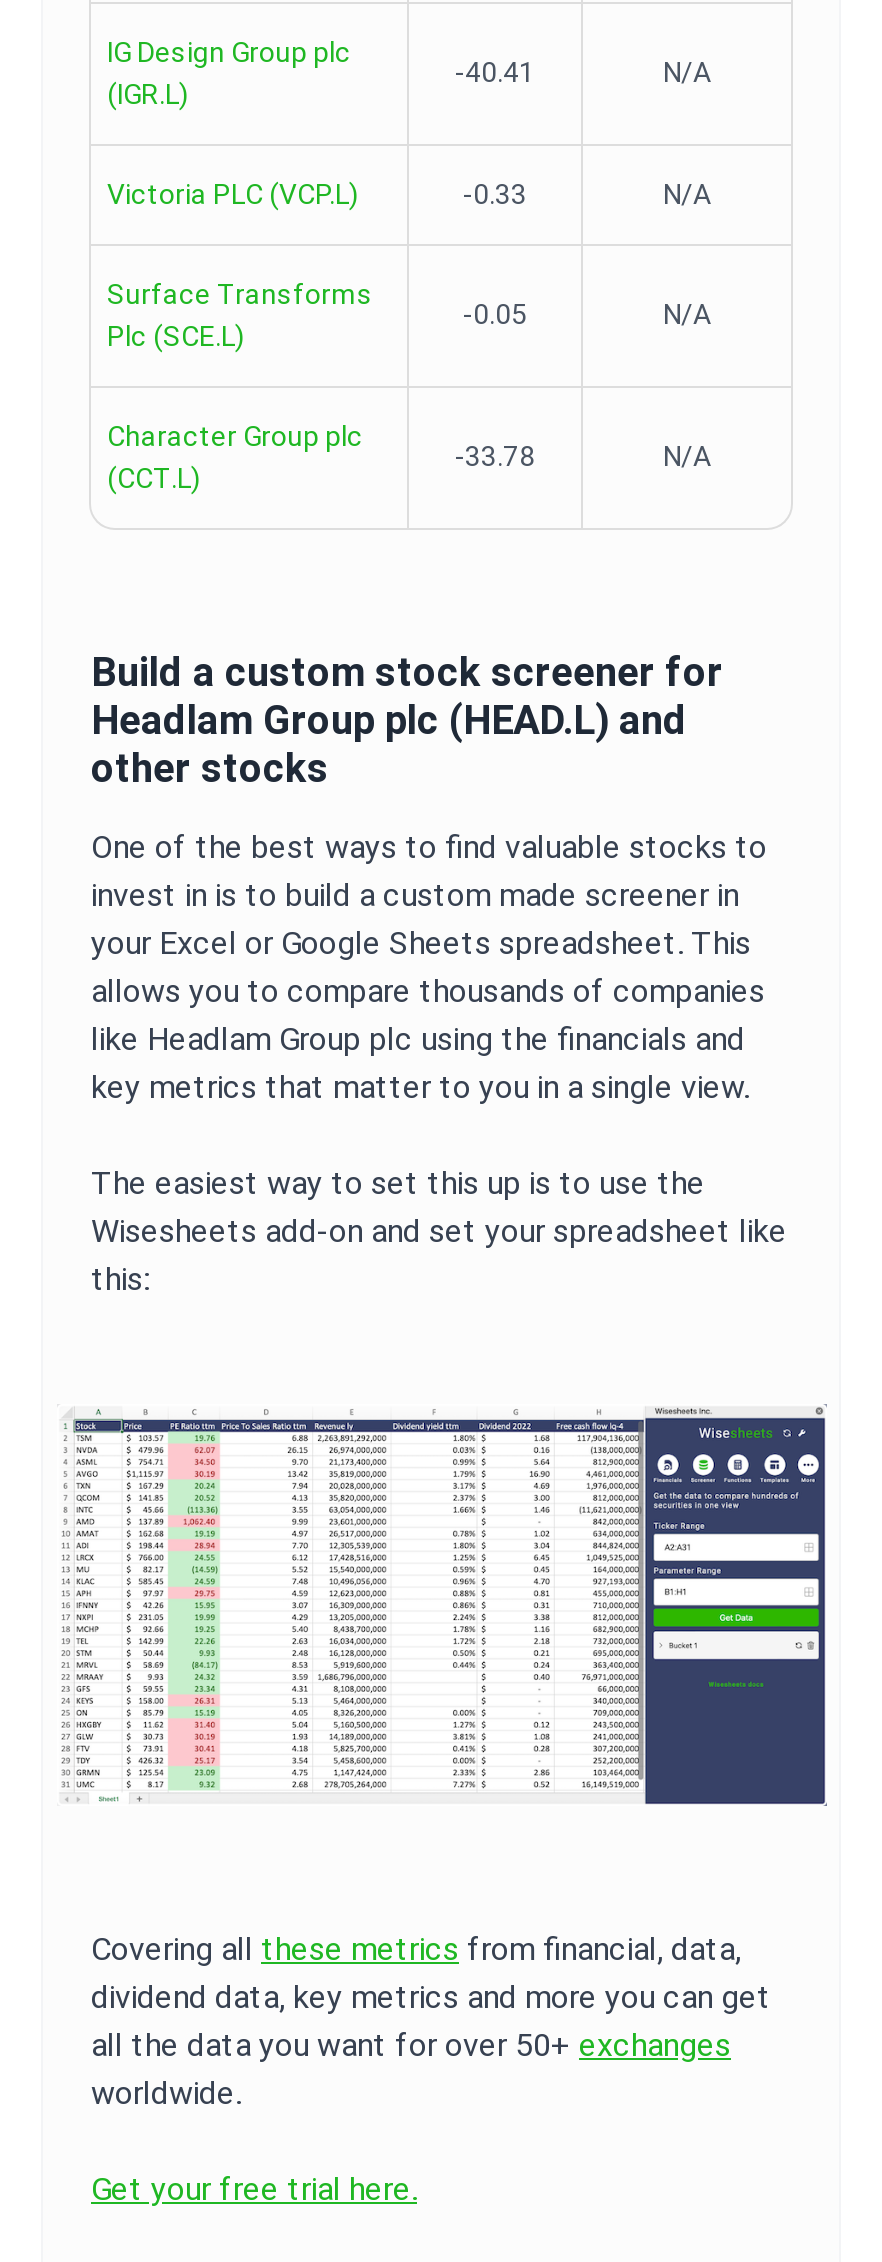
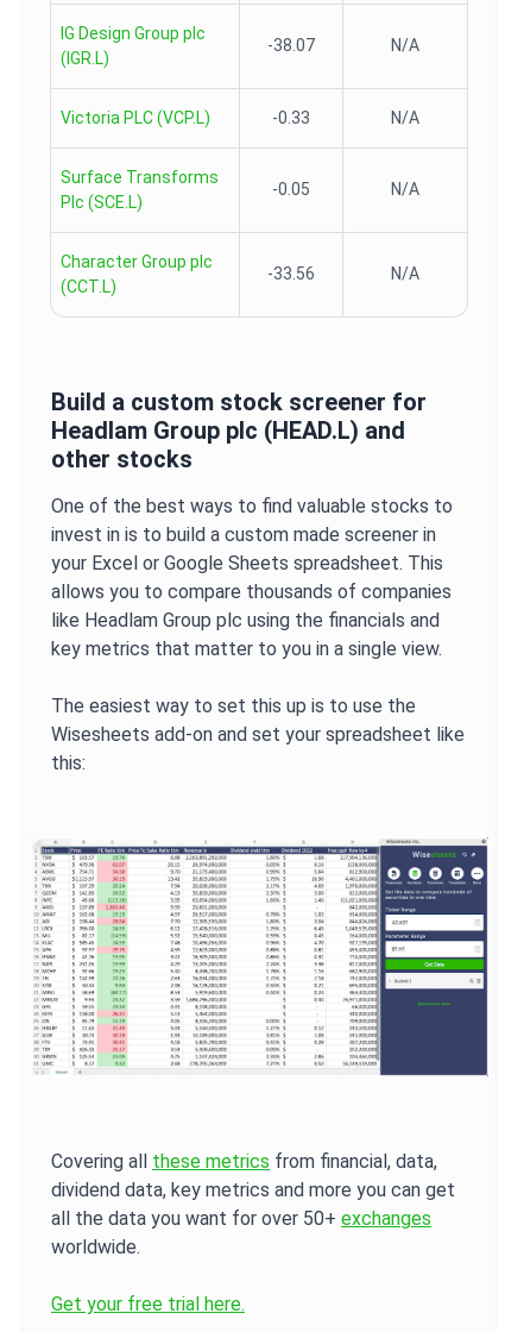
- -40.41
+ -38.07

- -33.78
+ -33.56
